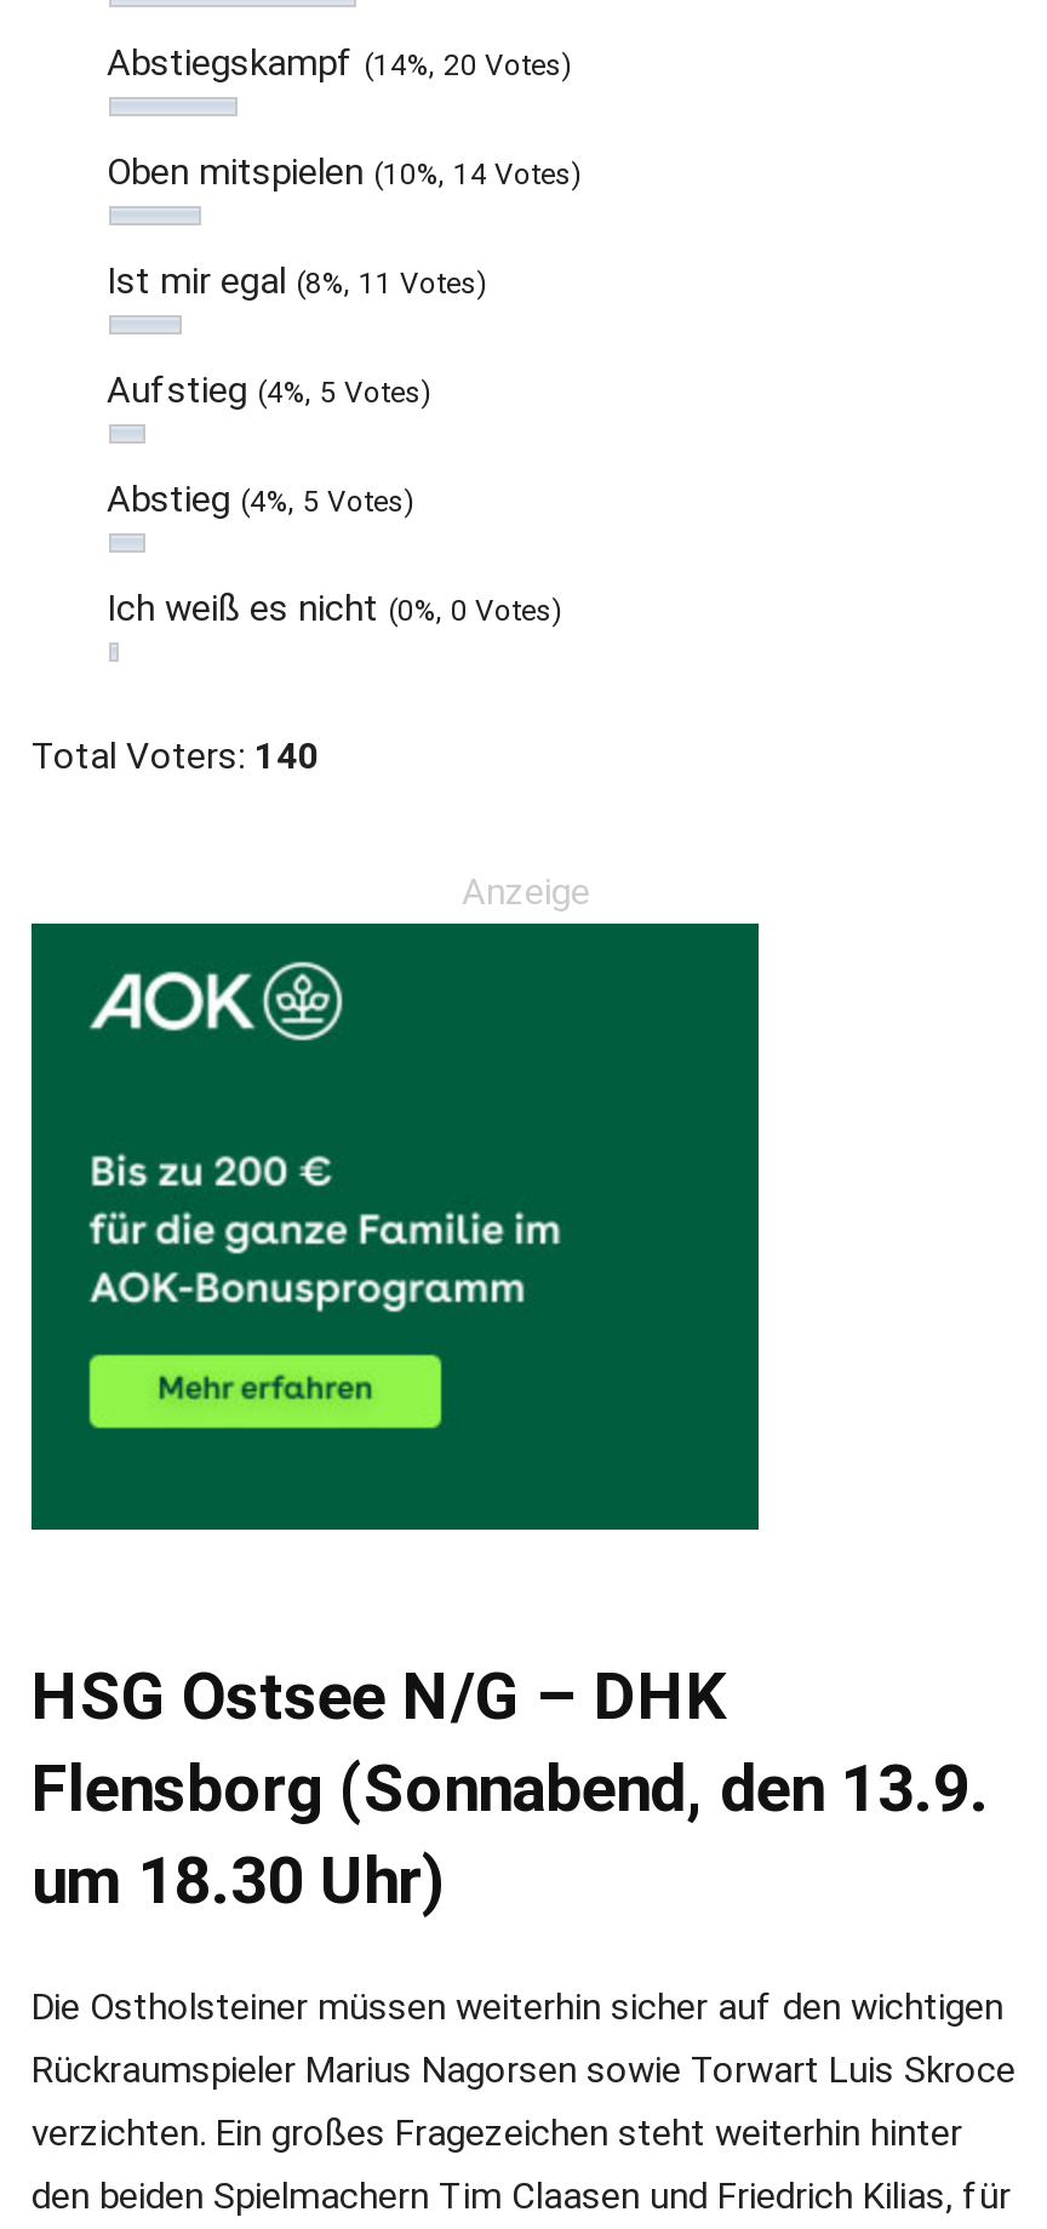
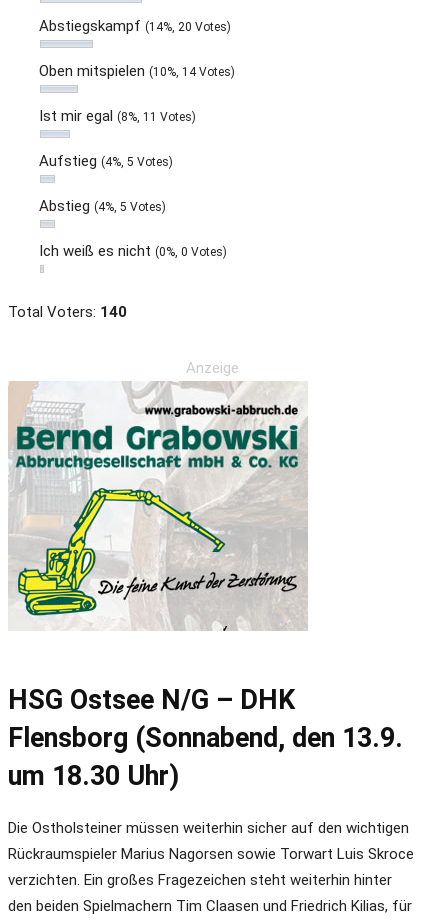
- [image]
+ [image]
